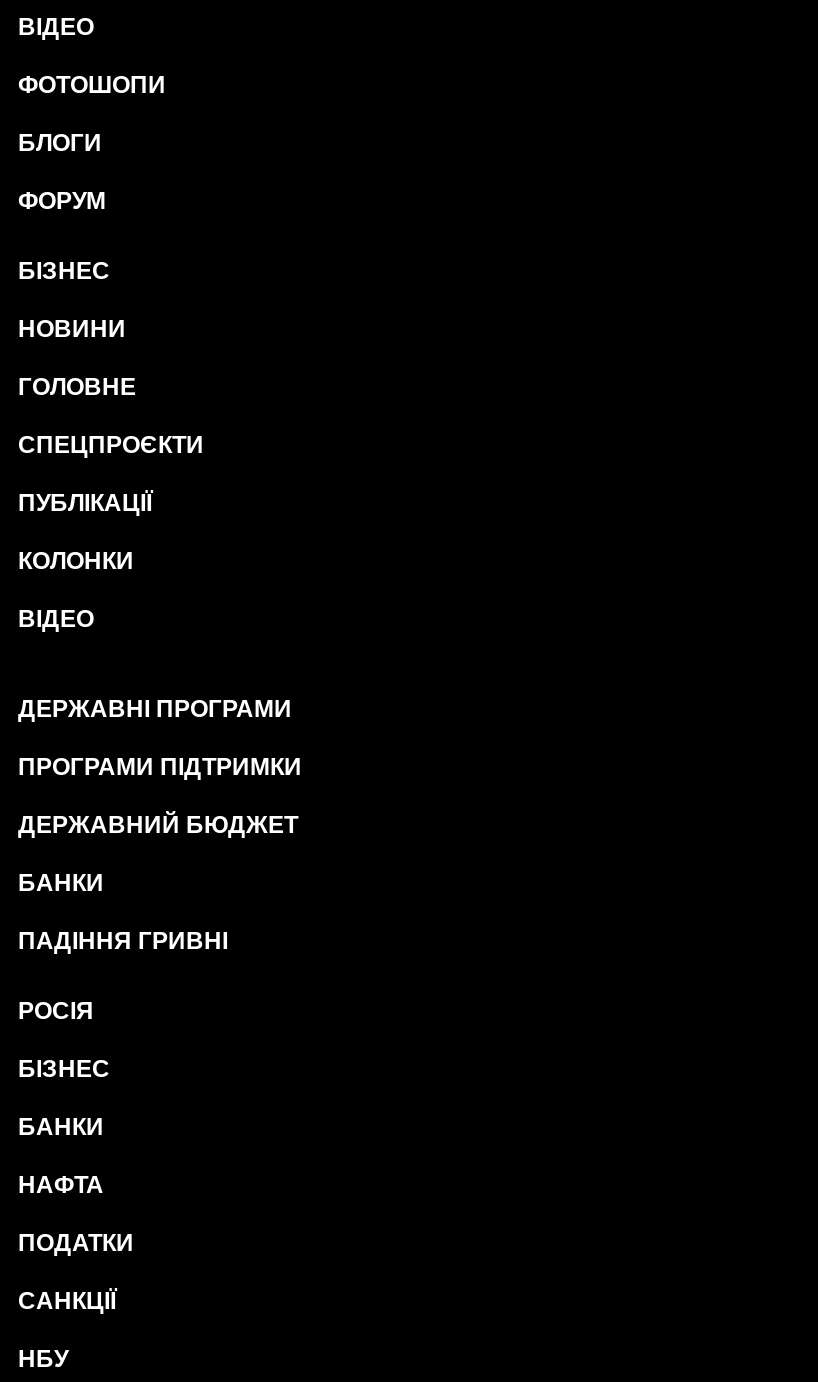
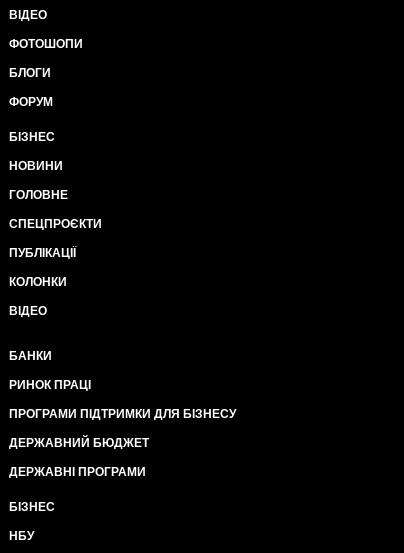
moved down: ДЕРЖАВНИЙ БЮДЖЕТ | ДЕРЖАВНІ ПРОГРАМИ

- ПРОГРАМИ ПІДТРИМКИ

- ПАДІННЯ ГРИВНІ
- РОСІЯ
+ РИНОК ПРАЦІ
+ ПРОГРАМИ ПІДТРИМКИ ДЛЯ БІЗНЕСУ

- БАНКИ
- НАФТА
- ПОДАТКИ
- САНКЦІЇ
